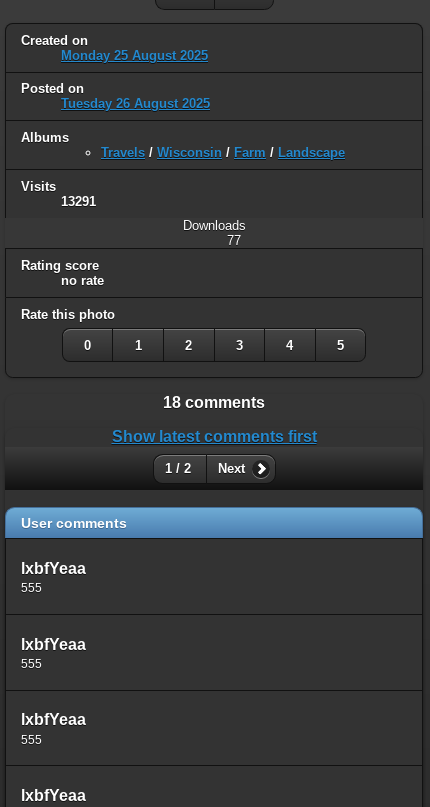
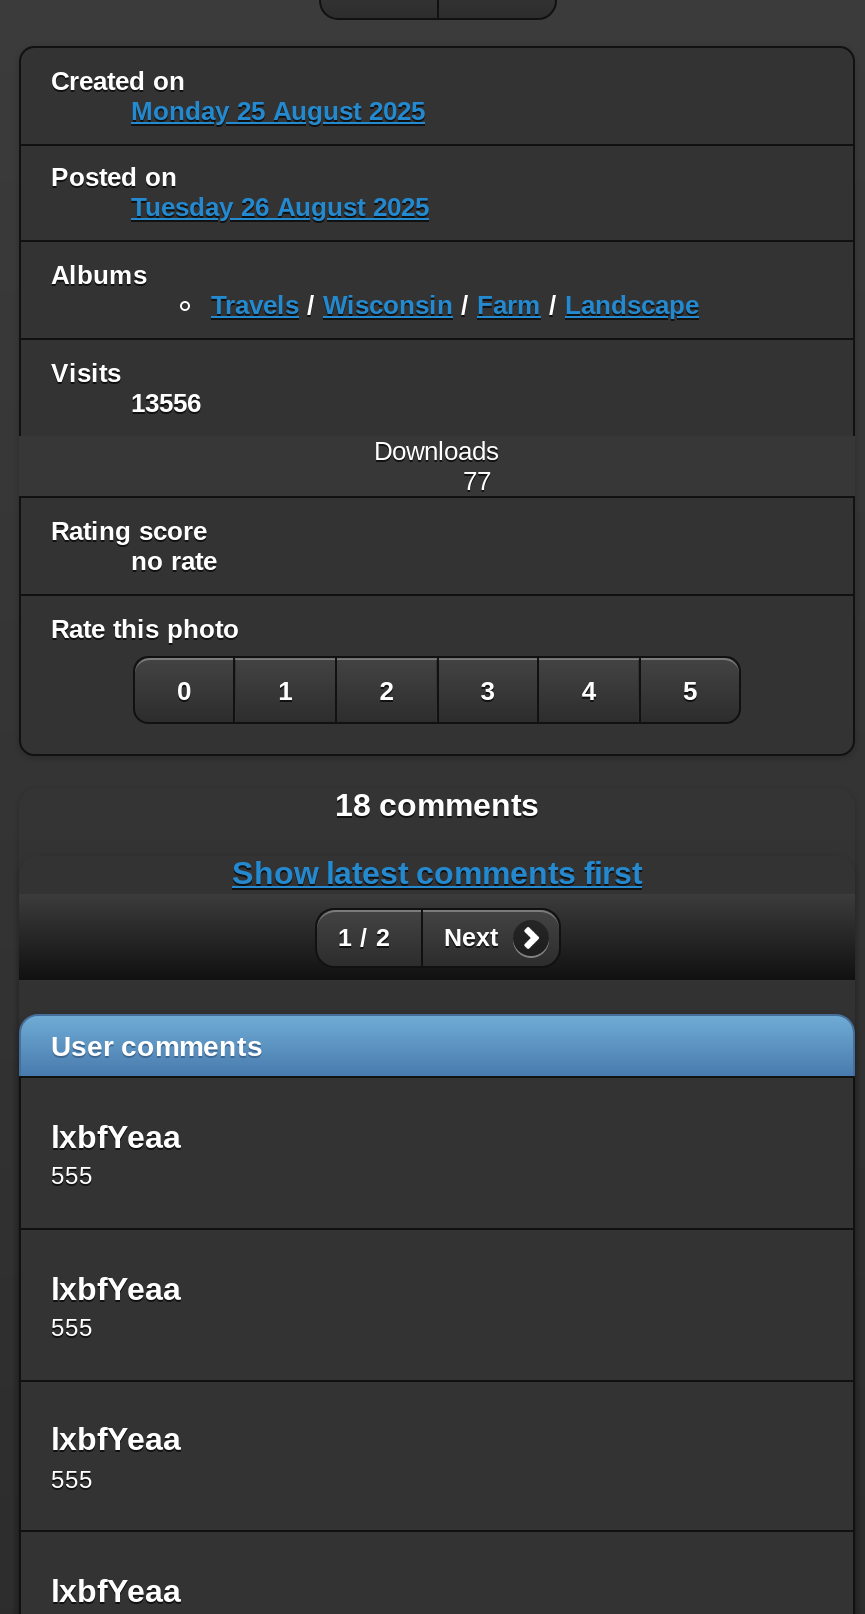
- 13291
+ 13556
